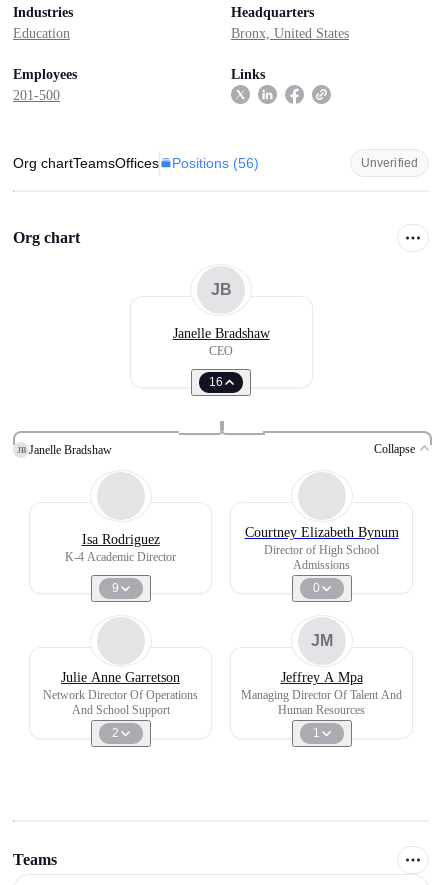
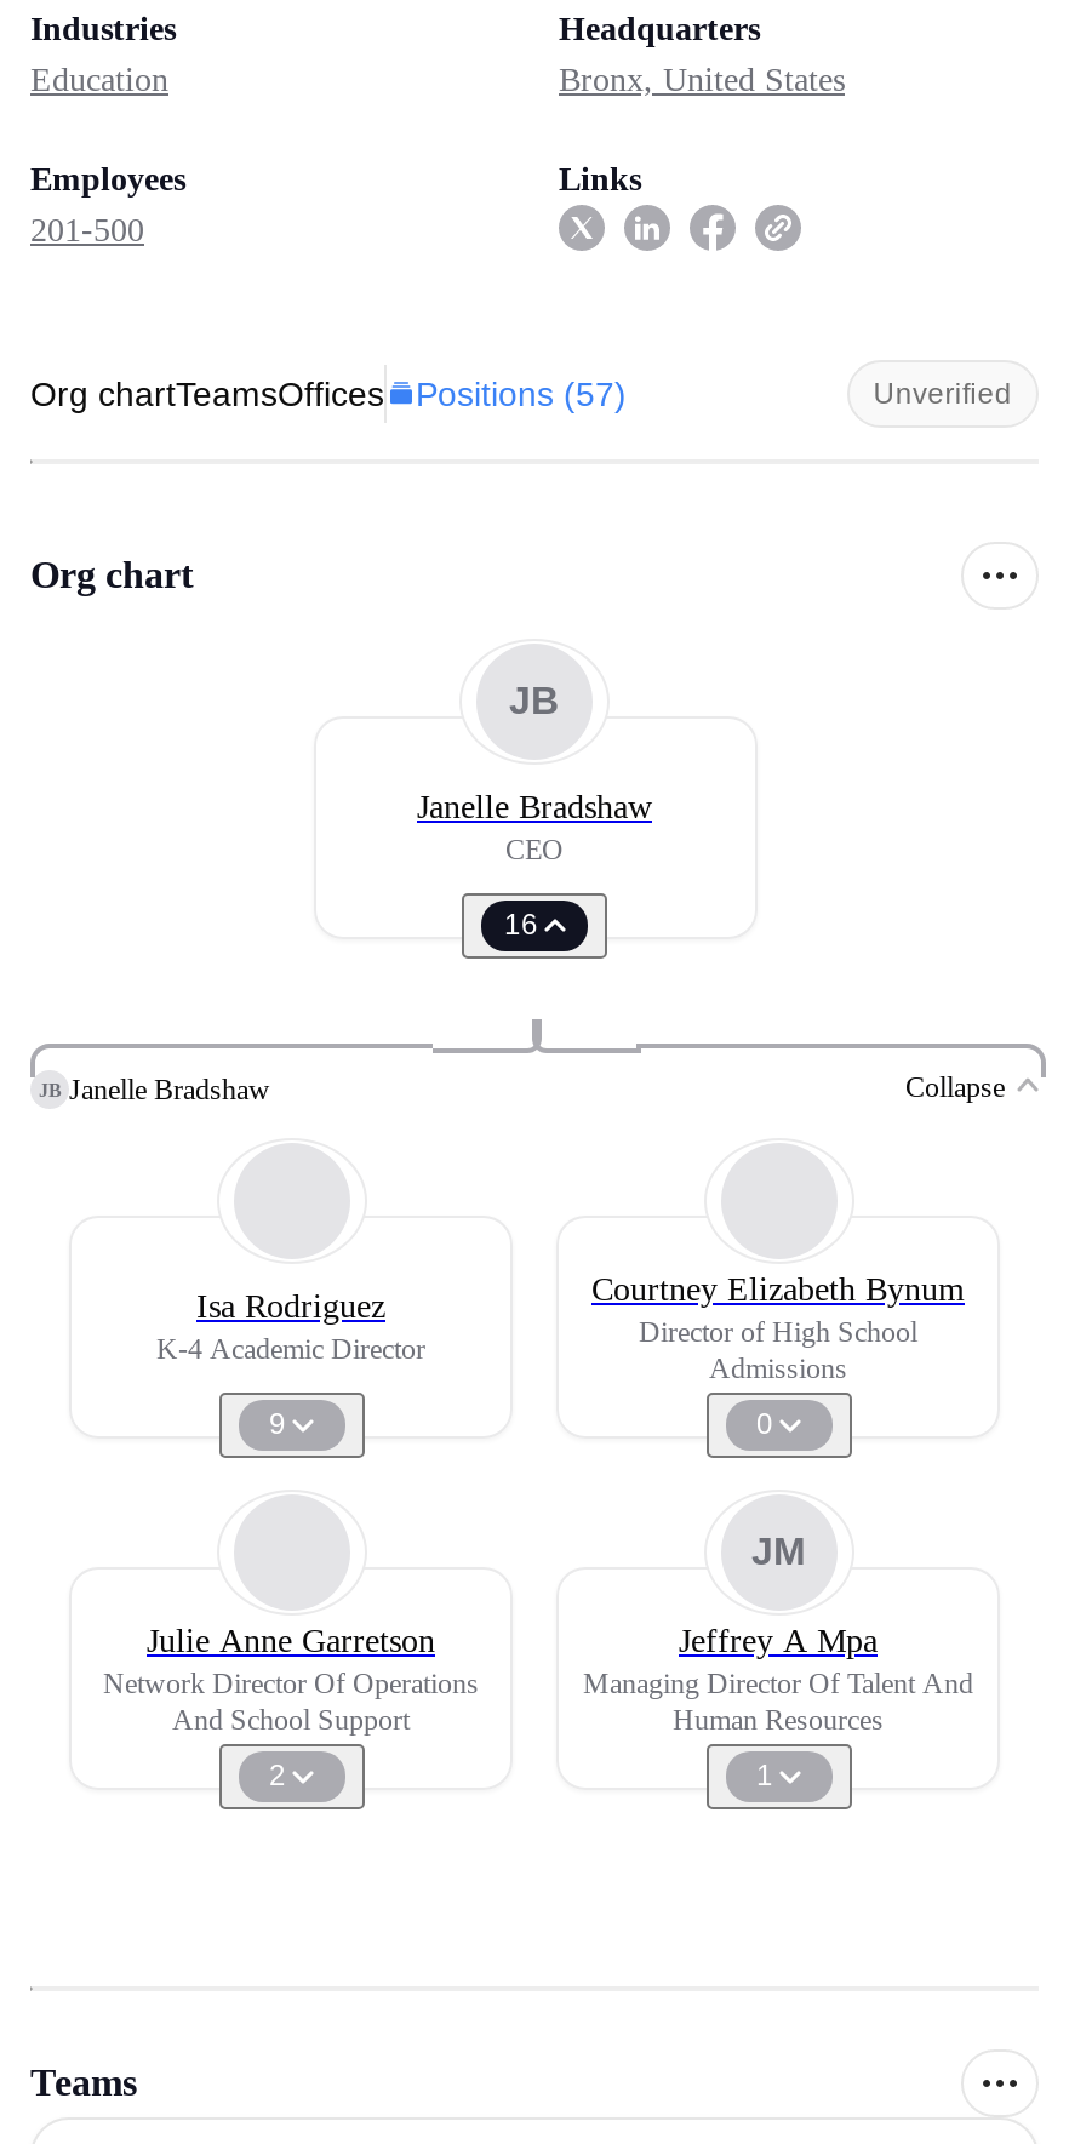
- Org chartTeamsOffices Positions (56)
+ Org chartTeamsOffices Positions (57)
